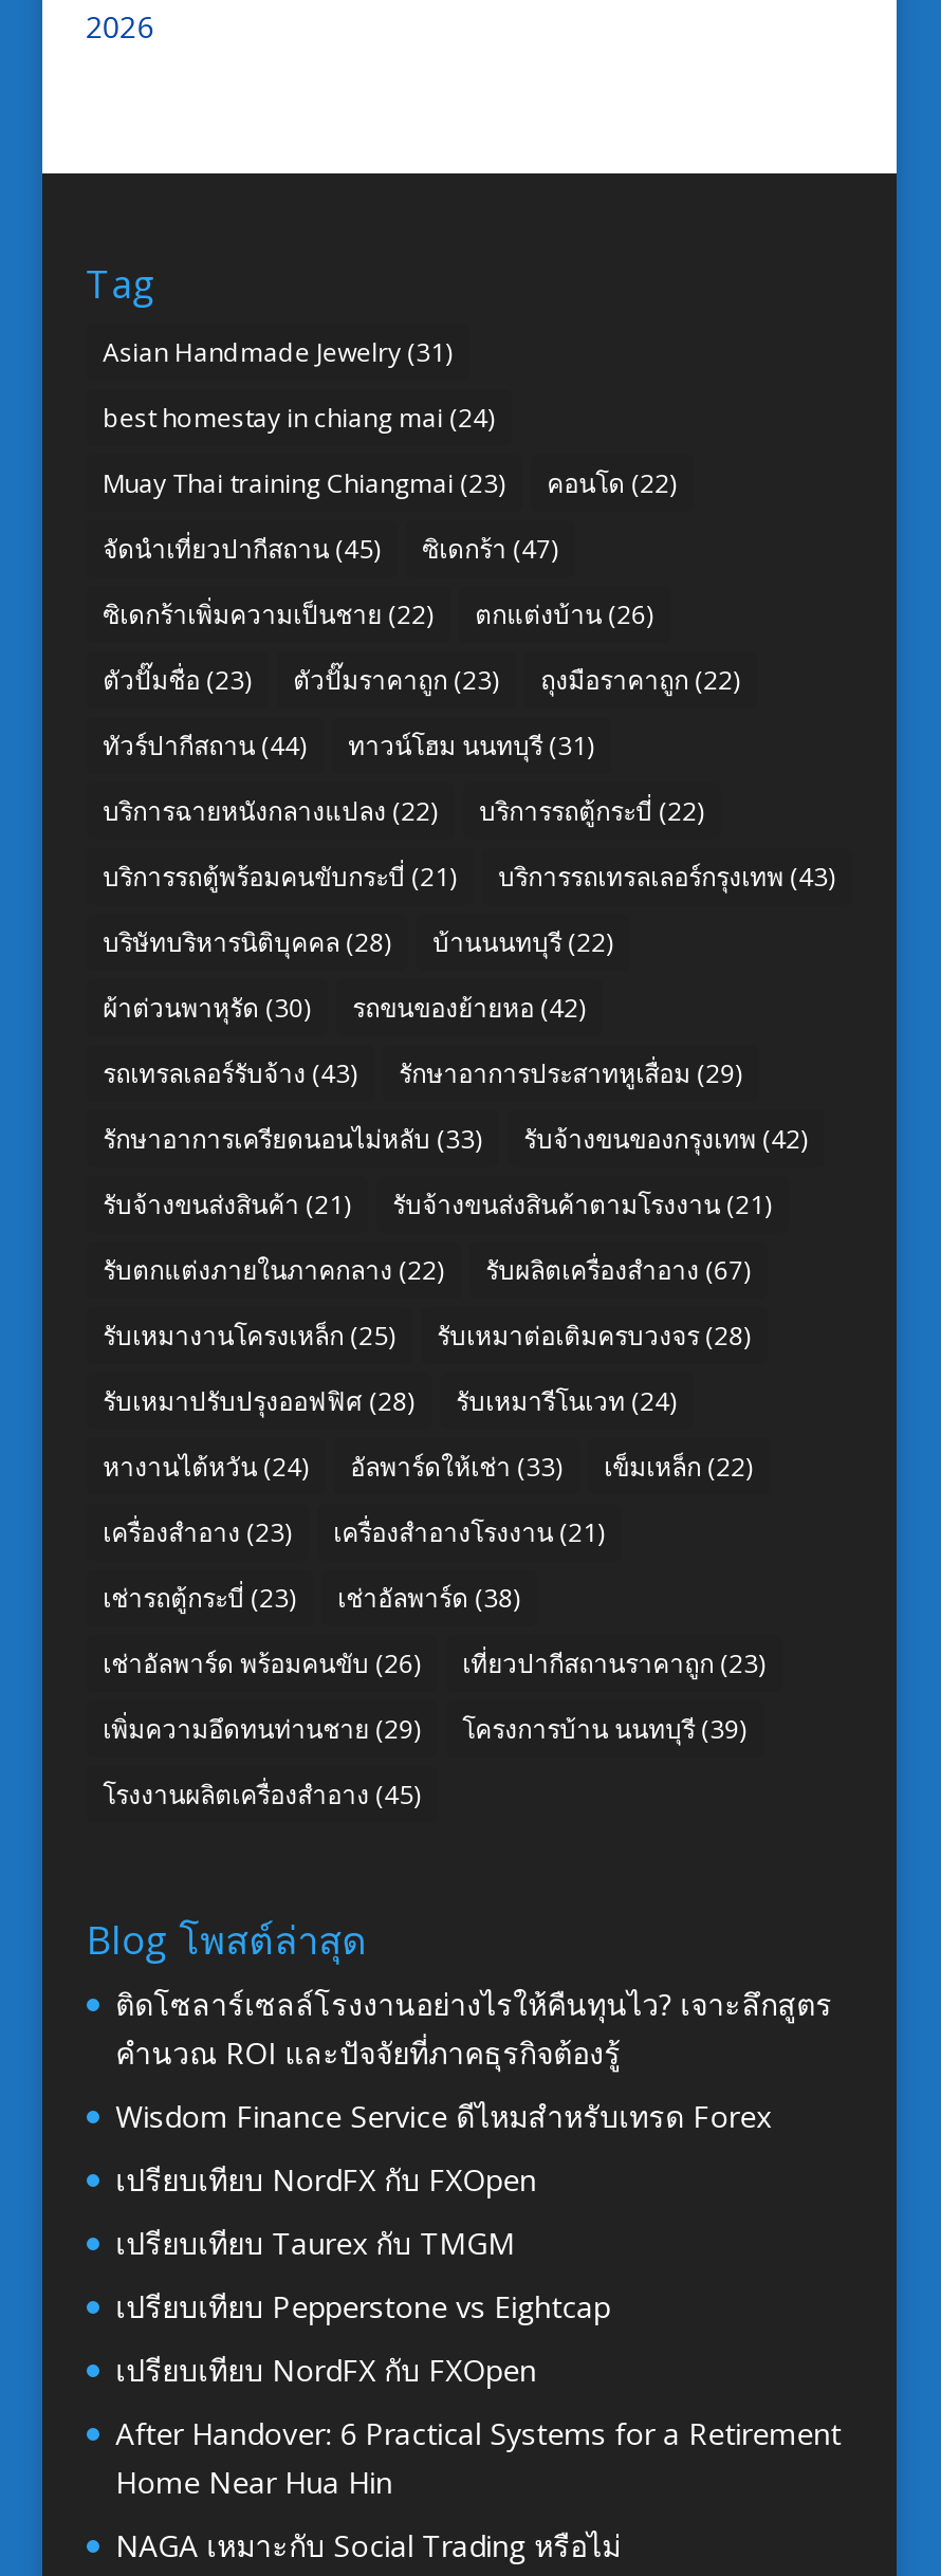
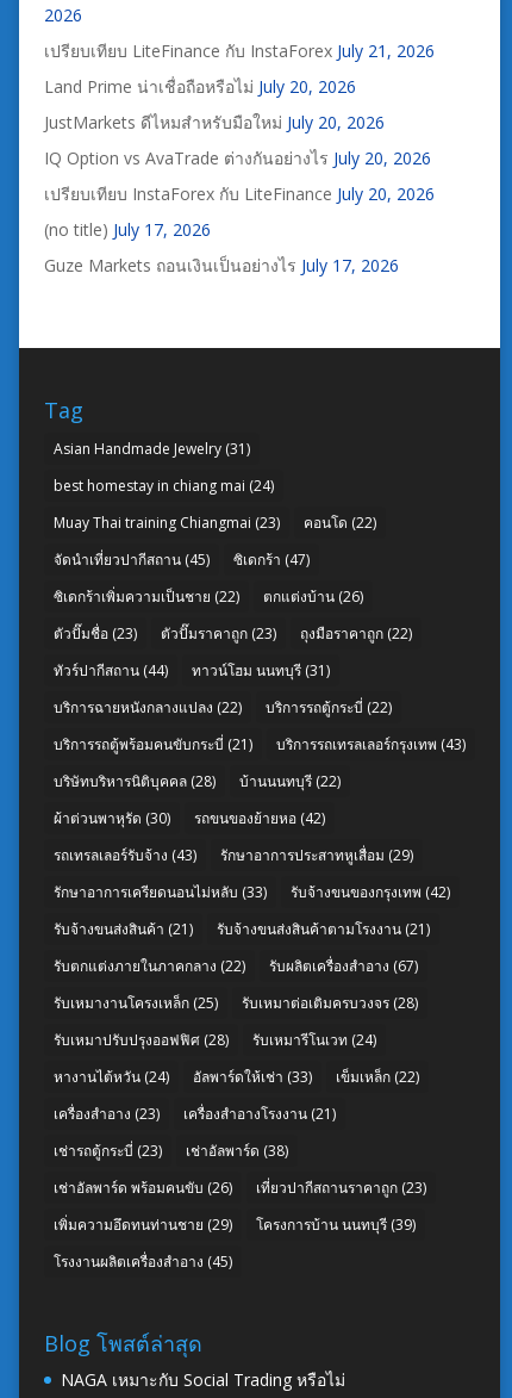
+ เปรียบเทียบ LiteFinance กับ InstaForex July 21, 2026
+ Land Prime น่าเชื่อถือหรือไม่ July 20, 2026
+ JustMarkets ดีไหมสำหรับมือใหม่ July 20, 2026
+ IQ Option vs AvaTrade ต่างกันอย่างไร July 20, 2026
+ เปรียบเทียบ InstaForex กับ LiteFinance July 20, 2026
+ (no title) July 17, 2026
+ Guze Markets ถอนเงินเป็นอย่างไร July 17, 2026

moved down: Tag | Asian Handmade Jewelry (31) | best homestay in chiang mai (24) | ... | โรงงานผลิตเครื่องสำอาง(45) | Blog โพสต์ล่าสุด

- ติดโซลาร์เซลล์โรงงานอย่างไรให้คืนทุนไว? เจาะลึกสูตร
- คำนวณ ROI และปัจจัยที่ภาคธุรกิจต้องรู้
- Wisdom Finance Service ดีไหมสำหรับเทรด Forex
- เปรียบเทียบ NordFX กับ FXOpen
- เปรียบเทียบ Taurex กับ TMGM
- เปรียบเทียบ Pepperstone vs Eightcap
- เปรียบเทียบ NordFX กับ FXOpen
- After Handover: 6 Practical Systems for a Retirement
- Home Near Hua Hin
